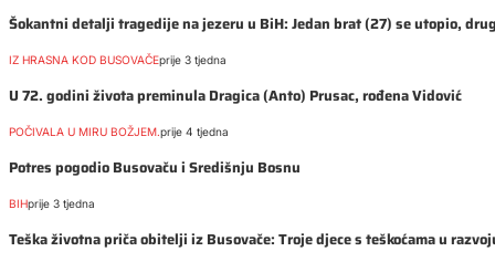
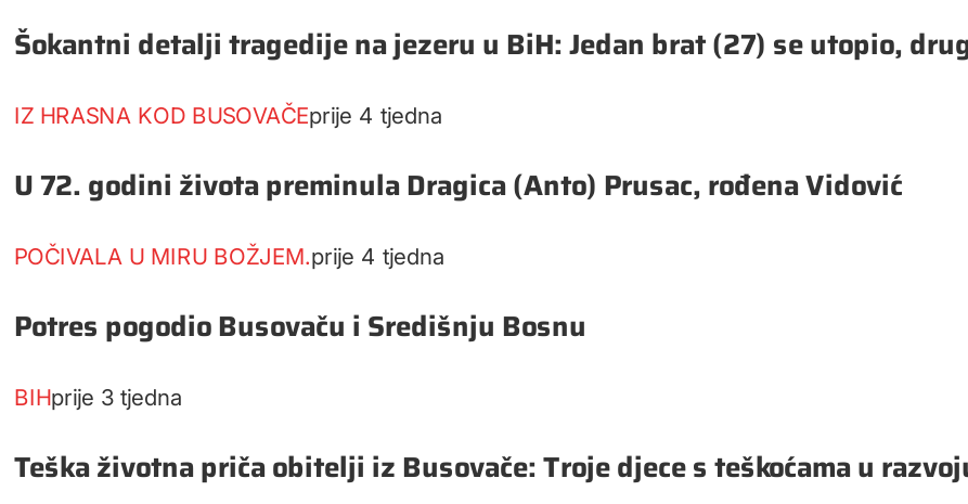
- IZ HRASNA KOD BUSOVAČEprije 3 tjedna
+ IZ HRASNA KOD BUSOVAČEprije 4 tjedna
